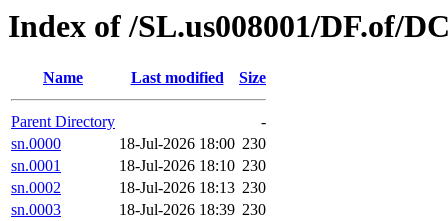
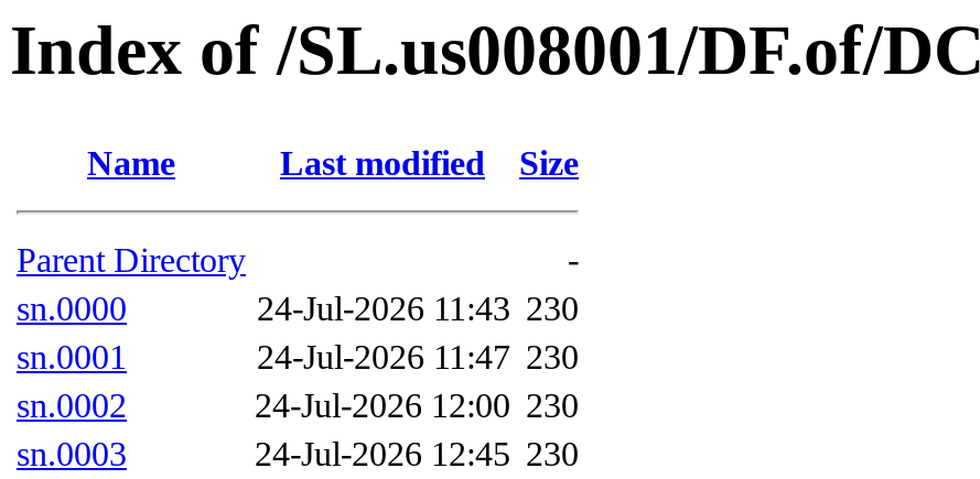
- 18-Jul-2026 18:00 230
+ 24-Jul-2026 11:43 230

- 18-Jul-2026 18:10 230
+ 24-Jul-2026 11:47 230

- 18-Jul-2026 18:13 230
+ 24-Jul-2026 12:00 230

- 18-Jul-2026 18:39 230
+ 24-Jul-2026 12:45 230
